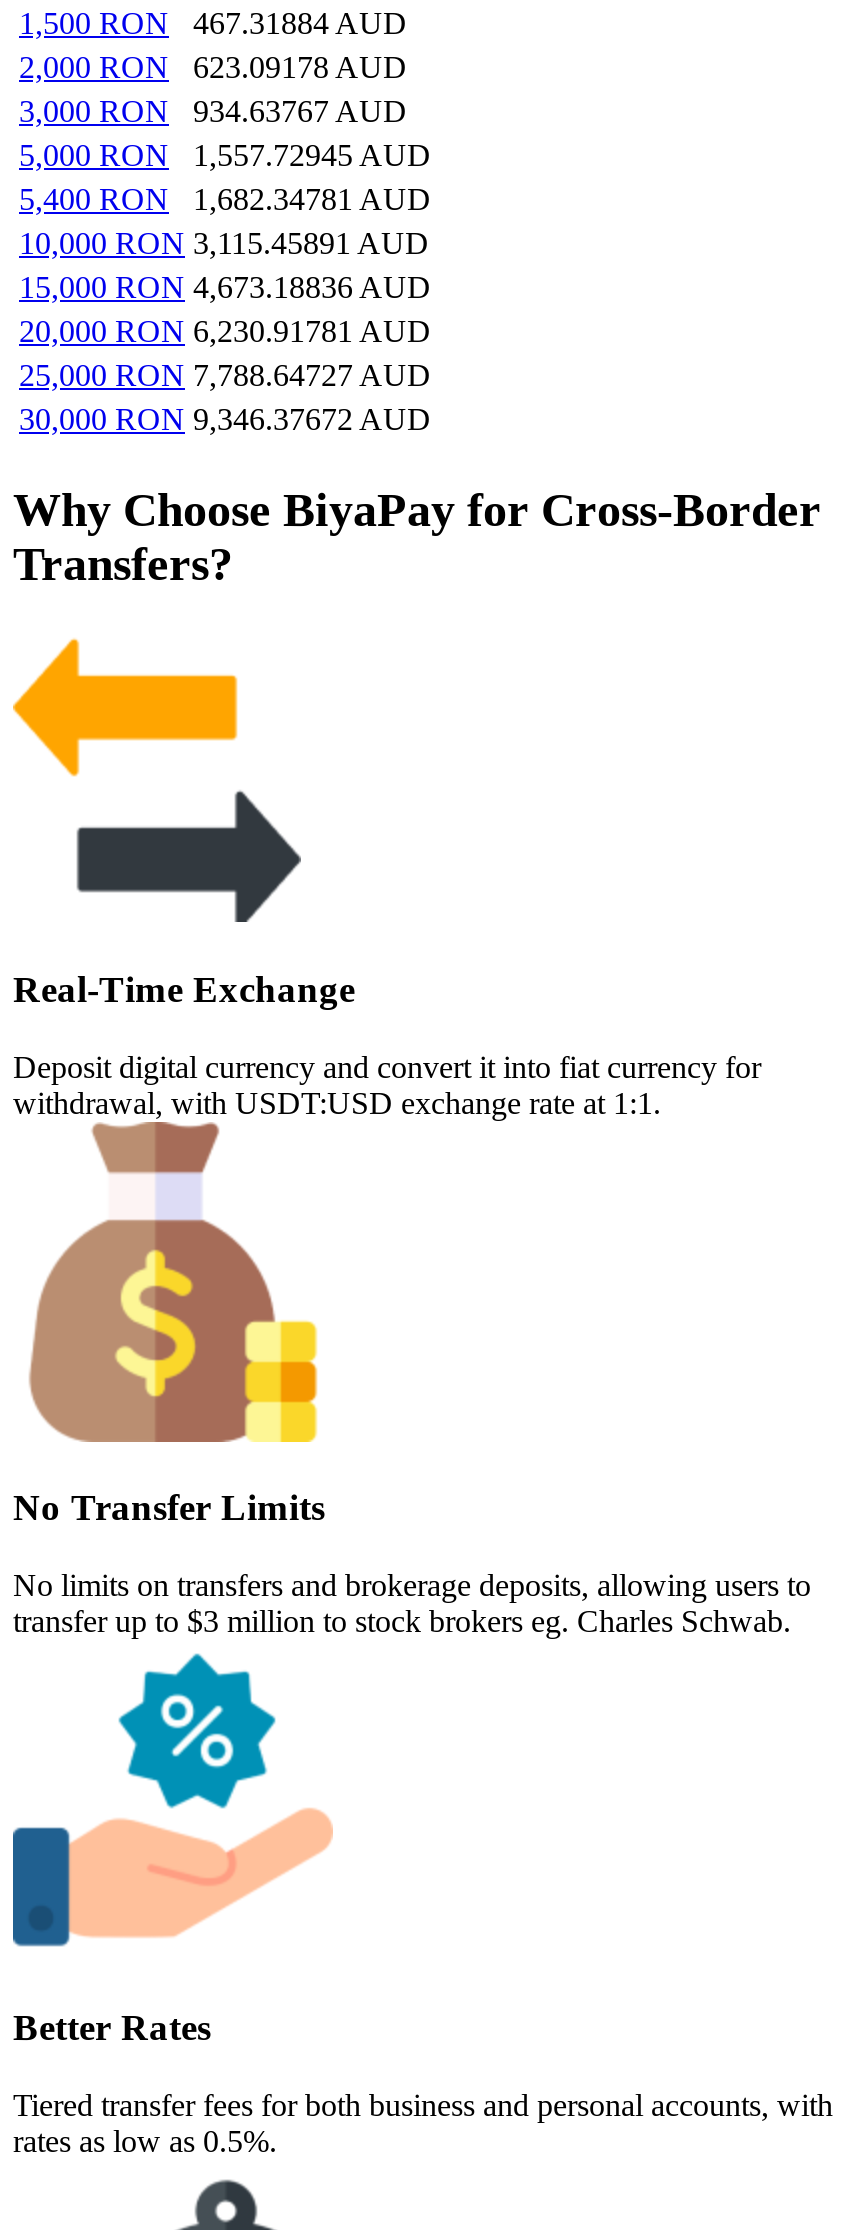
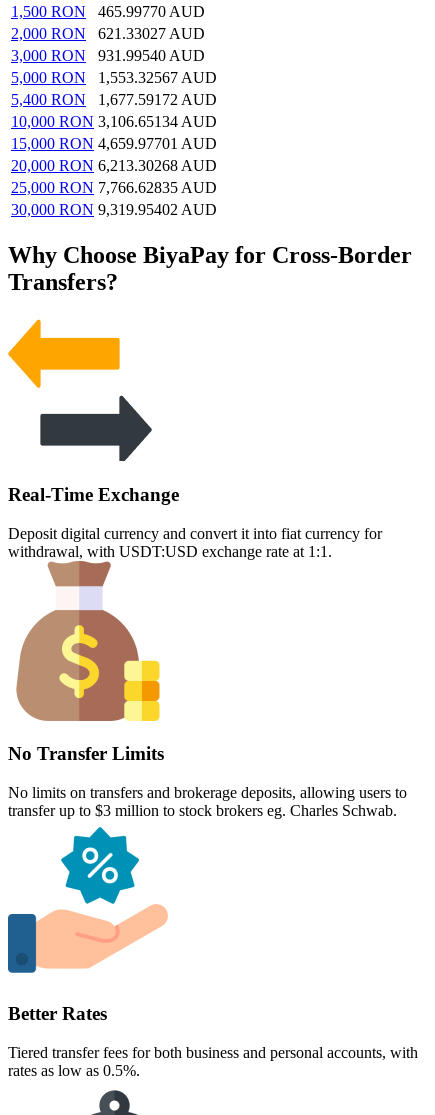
- 1,500 RON 467.31884 AUD
+ 1,500 RON 465.99770 AUD

- 2,000 RON 623.09178 AUD
+ 2,000 RON 621.33027 AUD

- 3,000 RON 934.63767 AUD
+ 3,000 RON 931.99540 AUD

- 5,000 RON 1,557.72945 AUD
+ 5,000 RON 1,553.32567 AUD

- 5,400 RON 1,682.34781 AUD
+ 5,400 RON 1,677.59172 AUD

- 10,000 RON 3,115.45891 AUD
+ 10,000 RON 3,106.65134 AUD

- 15,000 RON 4,673.18836 AUD
+ 15,000 RON 4,659.97701 AUD

- 20,000 RON 6,230.91781 AUD
+ 20,000 RON 6,213.30268 AUD

- 25,000 RON 7,788.64727 AUD
+ 25,000 RON 7,766.62835 AUD

- 30,000 RON 9,346.37672 AUD
+ 30,000 RON 9,319.95402 AUD
